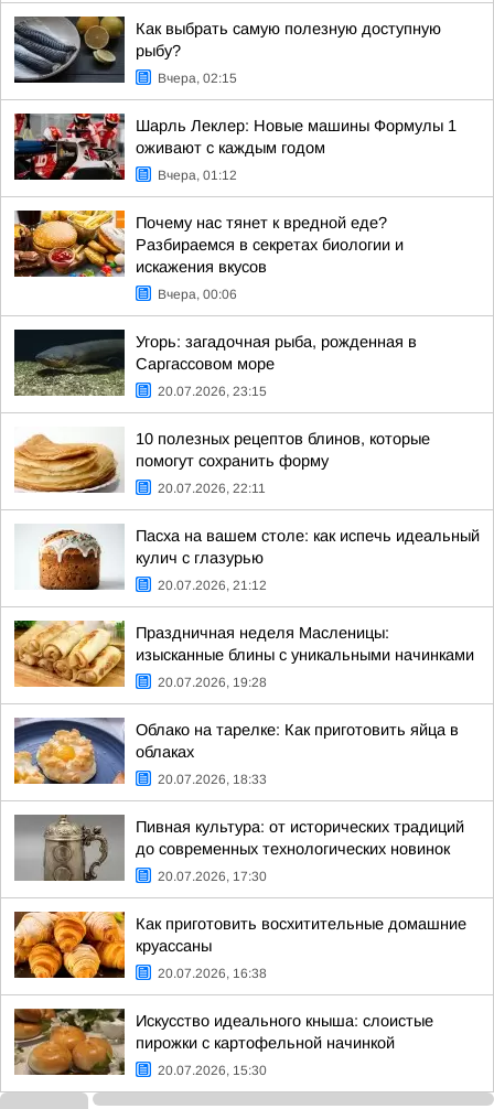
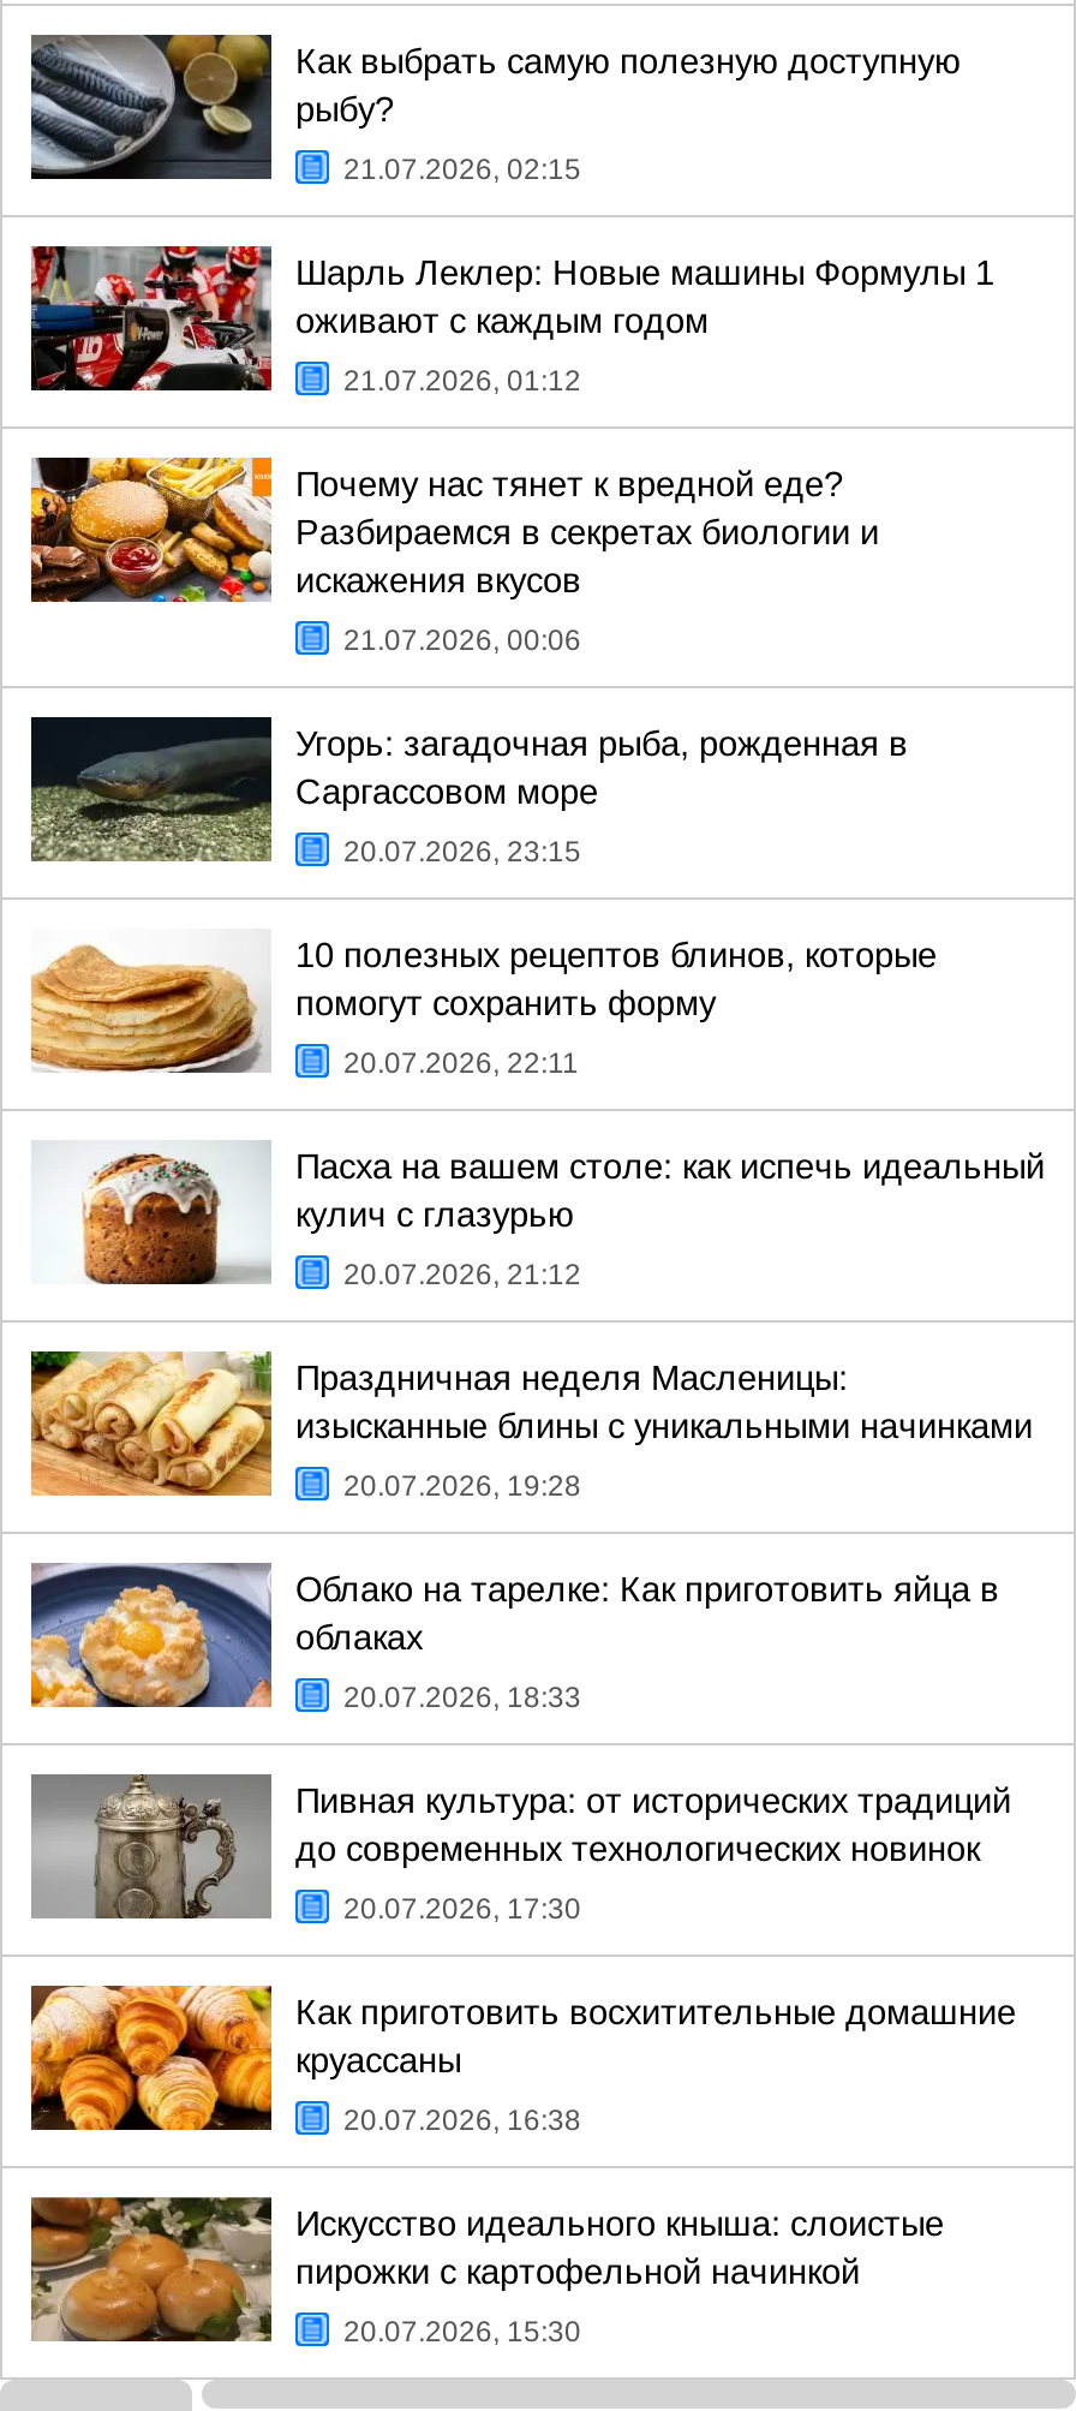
- Вчера, 02:15
+ 21.07.2026, 02:15

- Вчера, 01:12
+ 21.07.2026, 01:12

- Вчера, 00:06
+ 21.07.2026, 00:06
